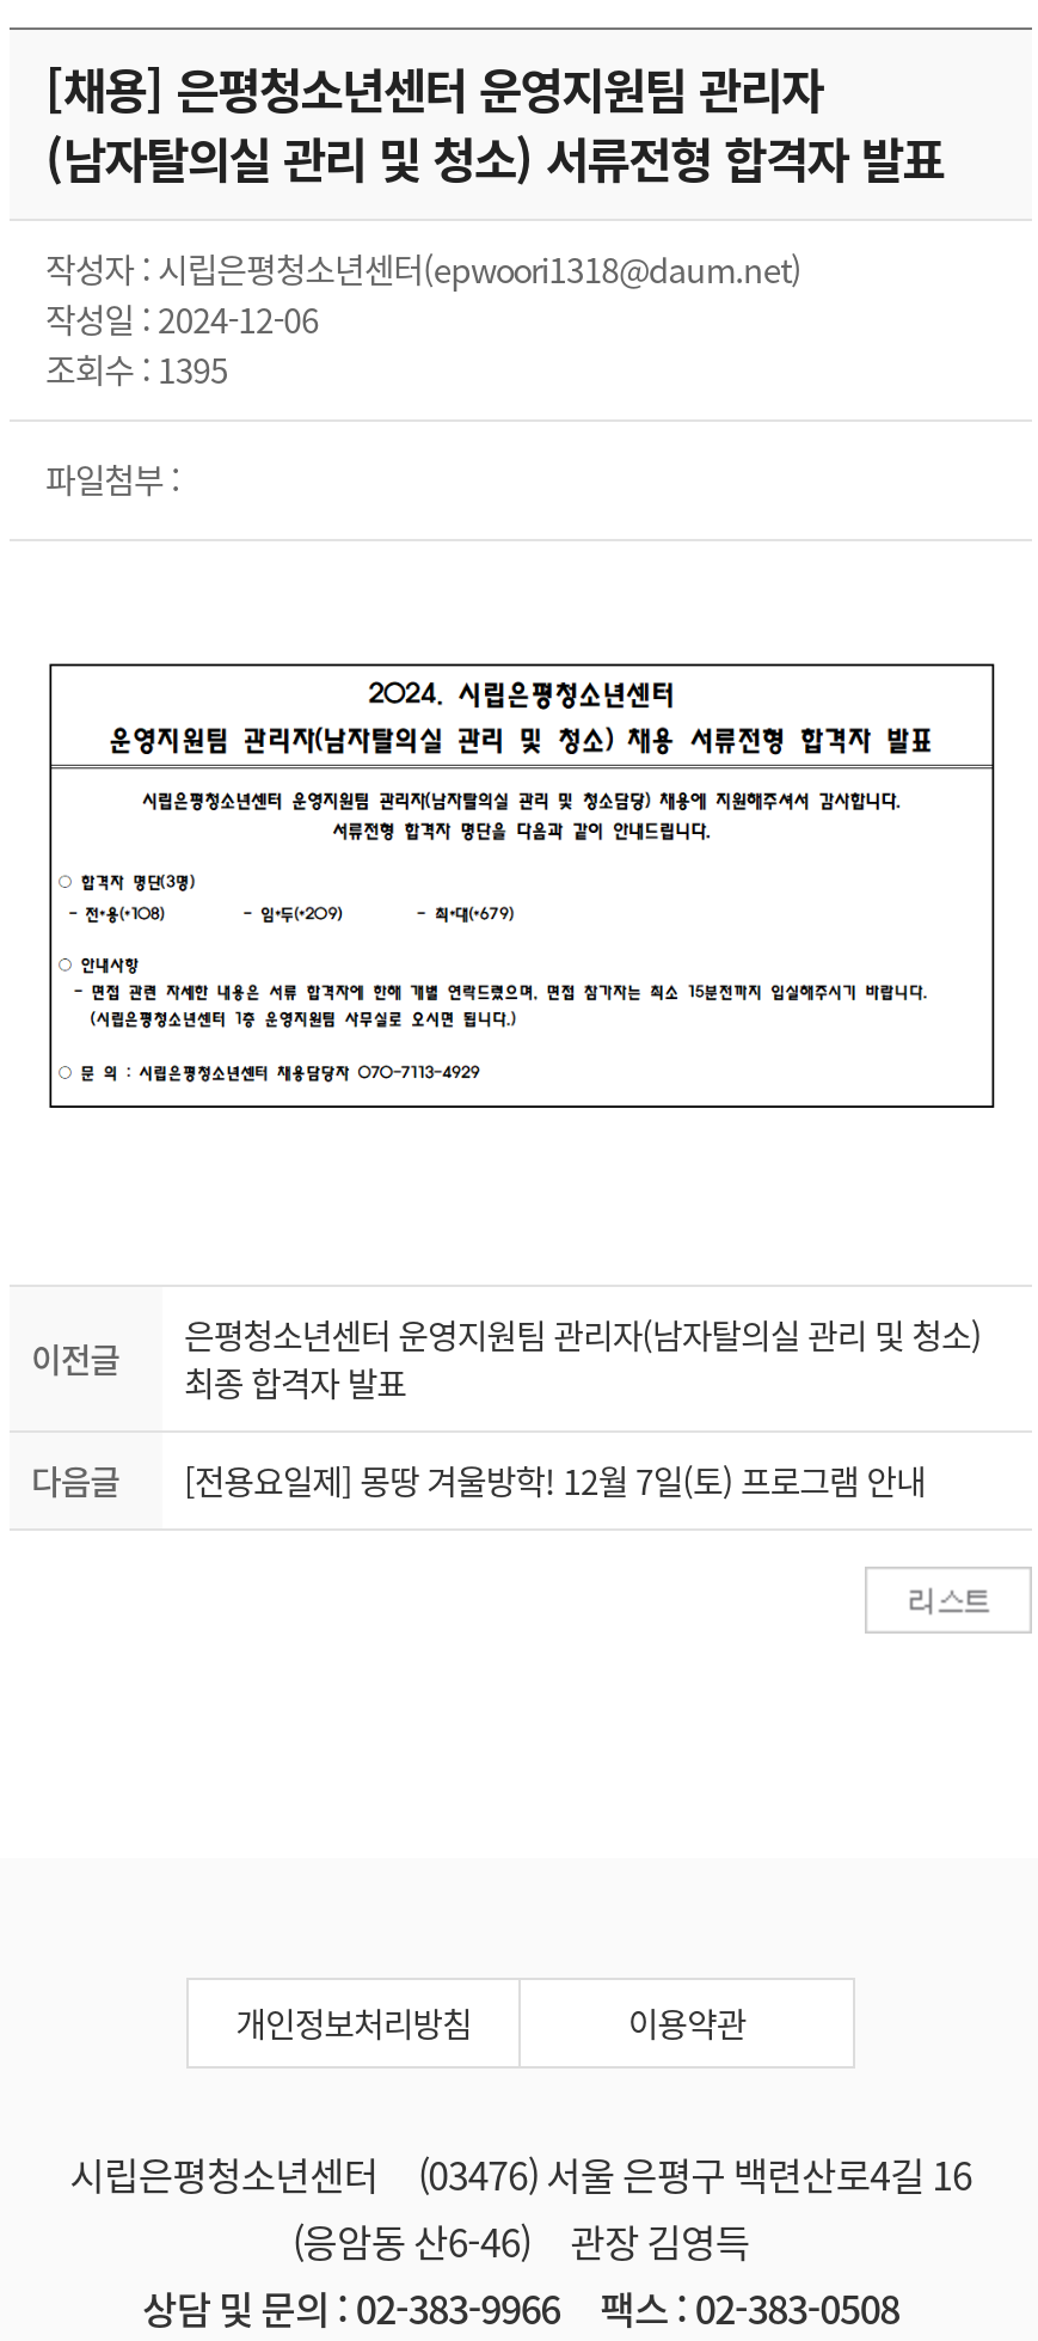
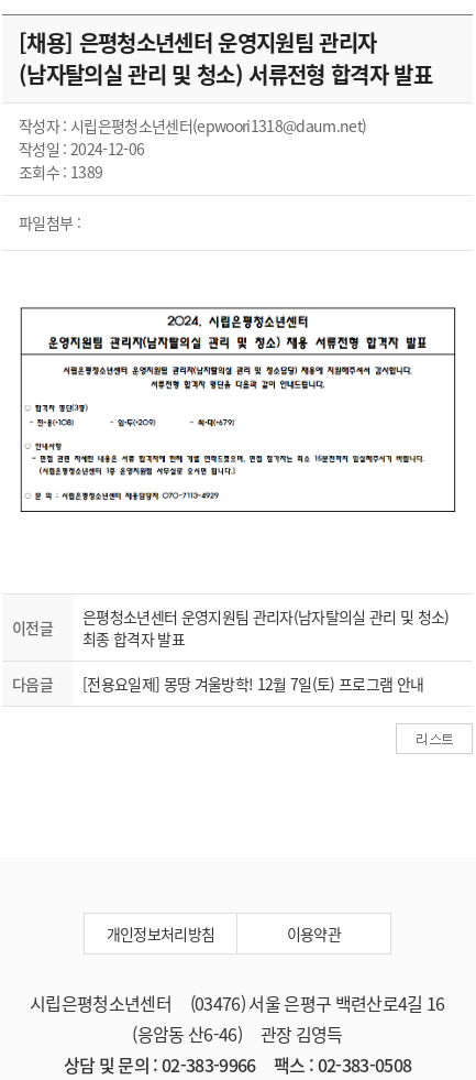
- 조회수 : 1395
+ 조회수 : 1389
